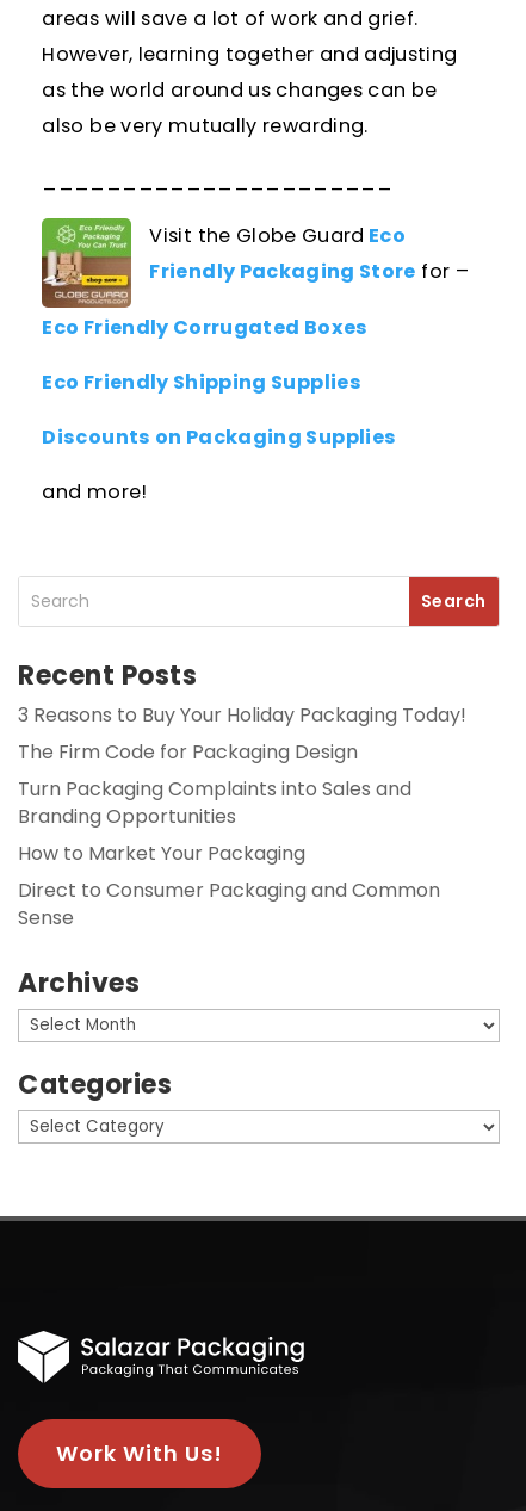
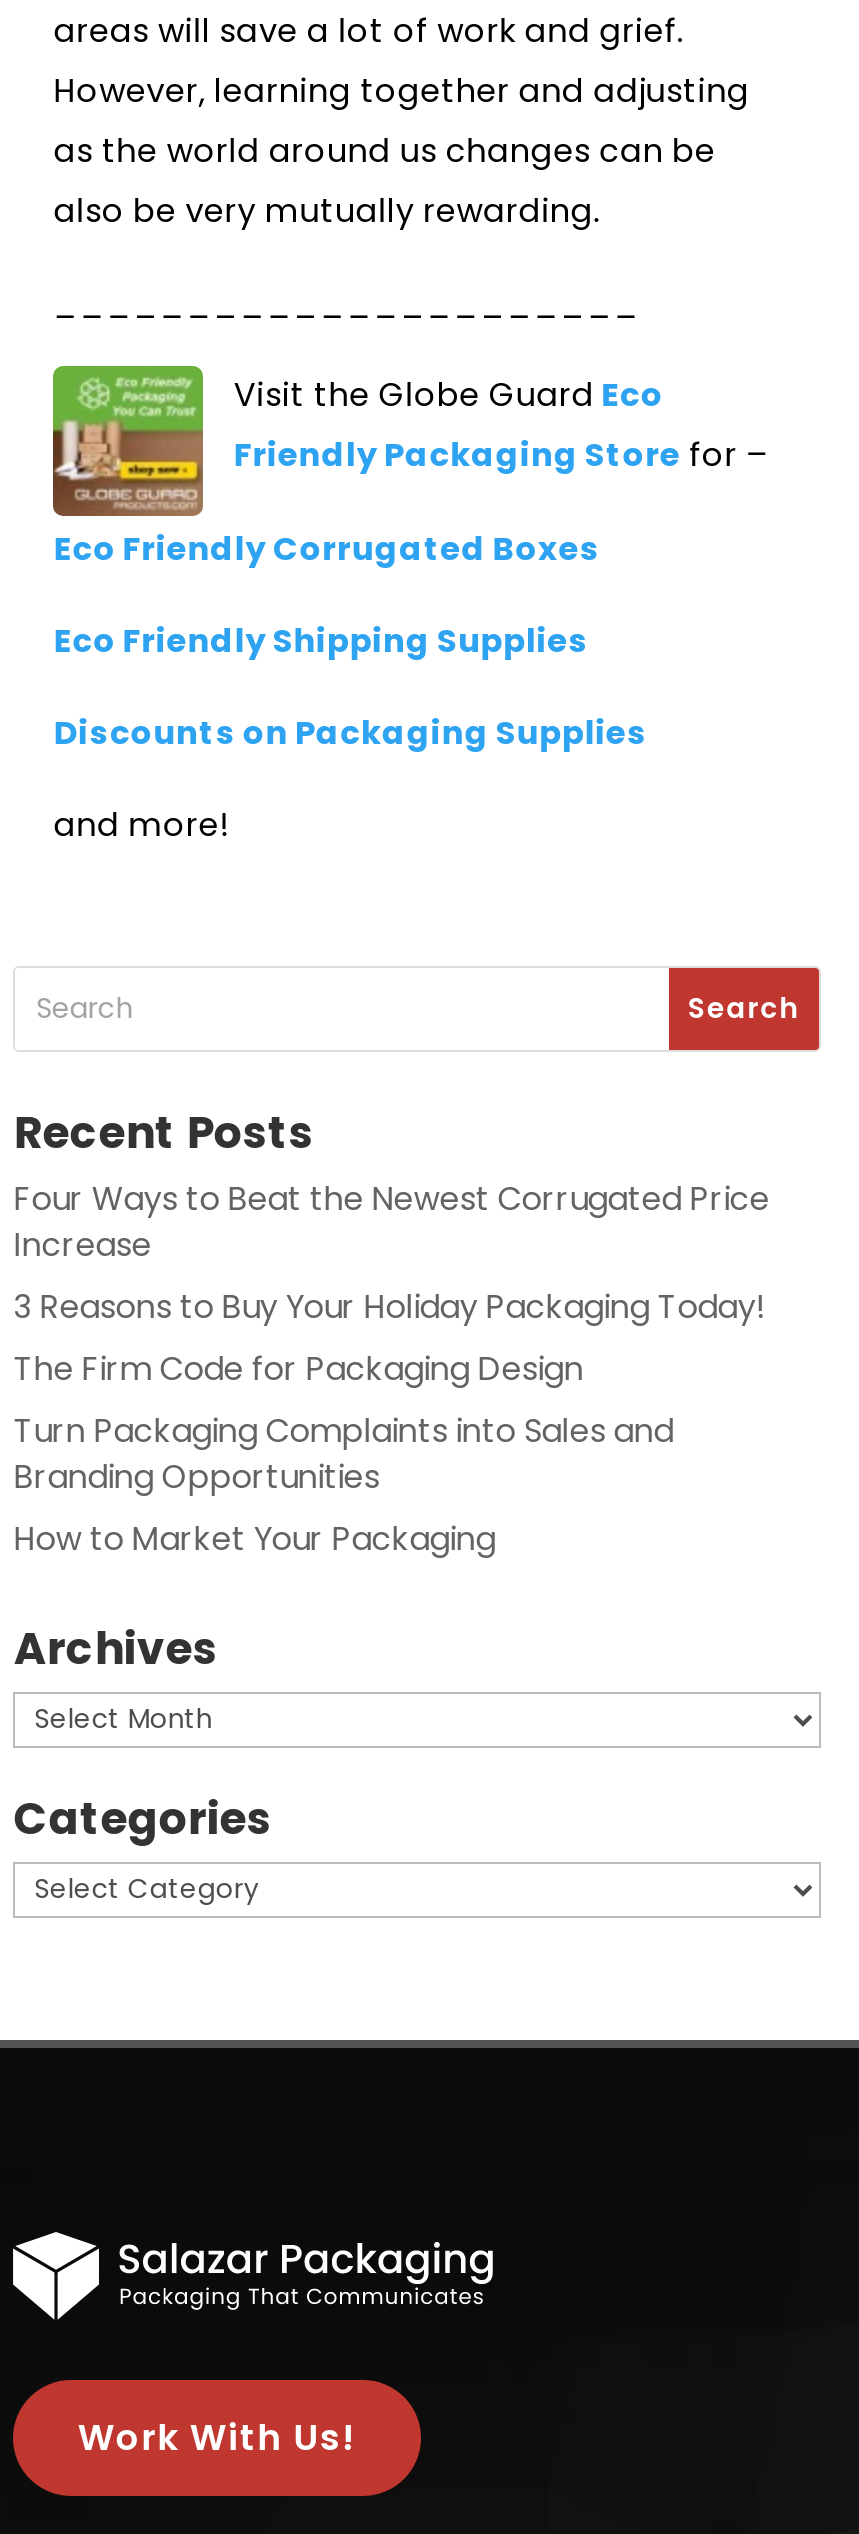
+ Four Ways to Beat the Newest Corrugated Price
+ Increase

moved down: 3 Reasons to Buy Your Holiday Packaging Today! | The Firm Code for Packaging Design | Turn Packaging Complaints into Sales and | Branding Opportunities | How to Market Your Packaging

- Direct to Consumer Packaging and Common
- Sense
